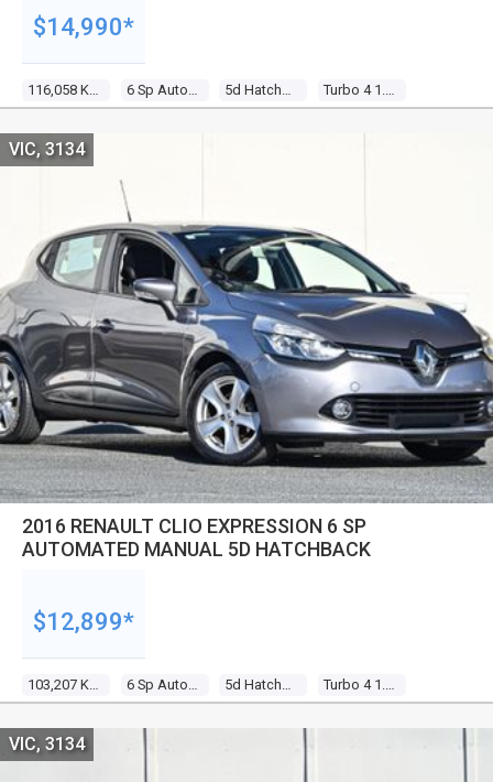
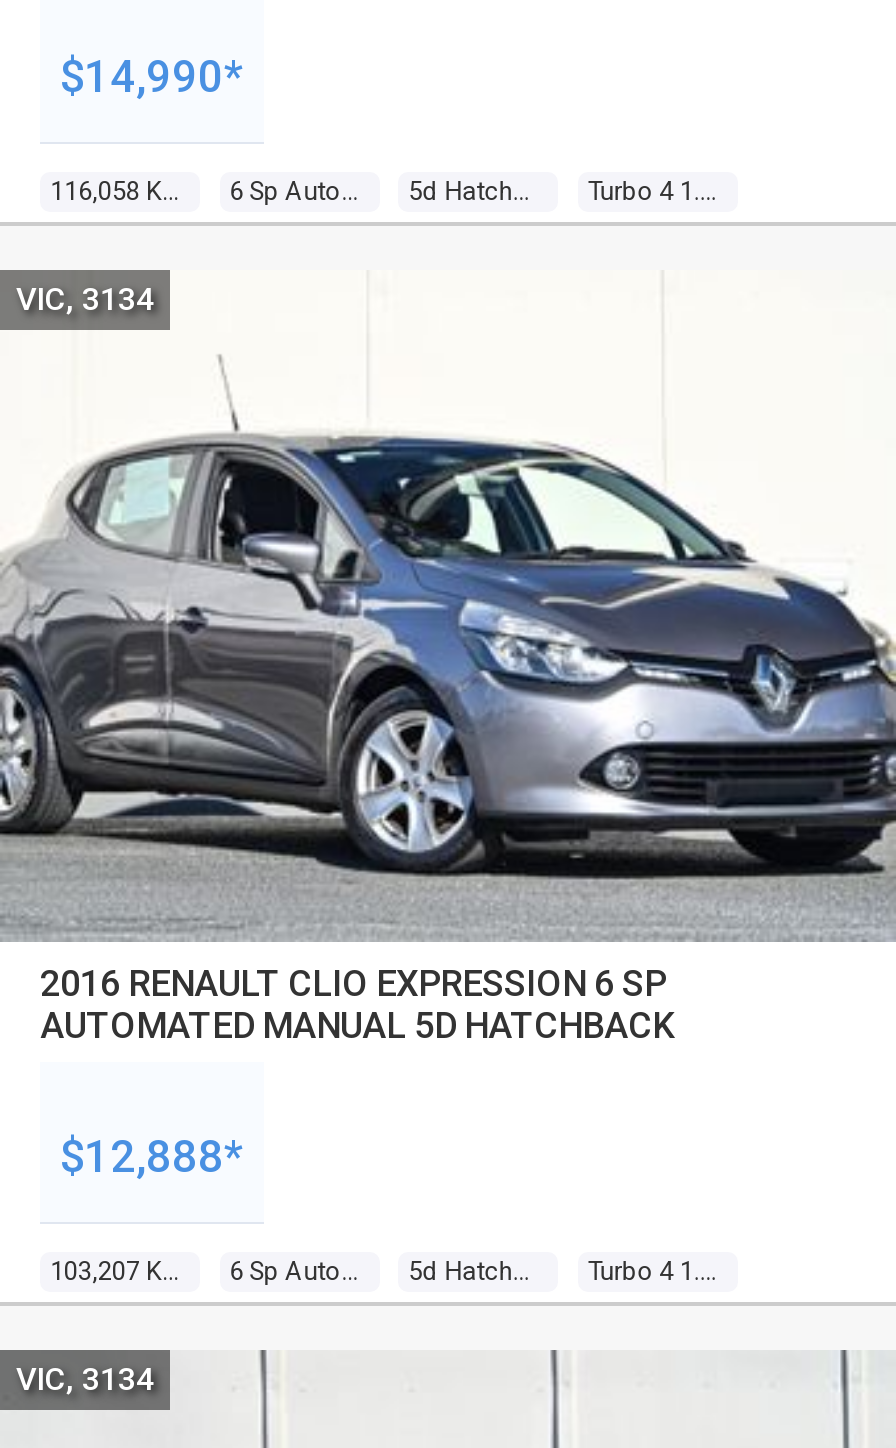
- $12,899*
+ $12,888*
